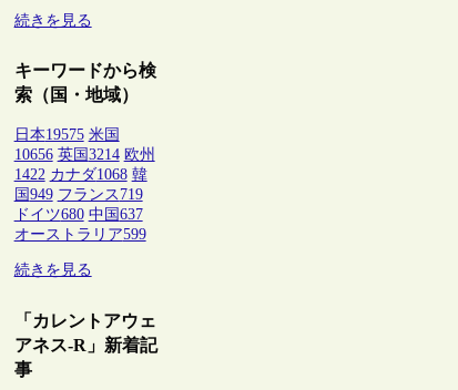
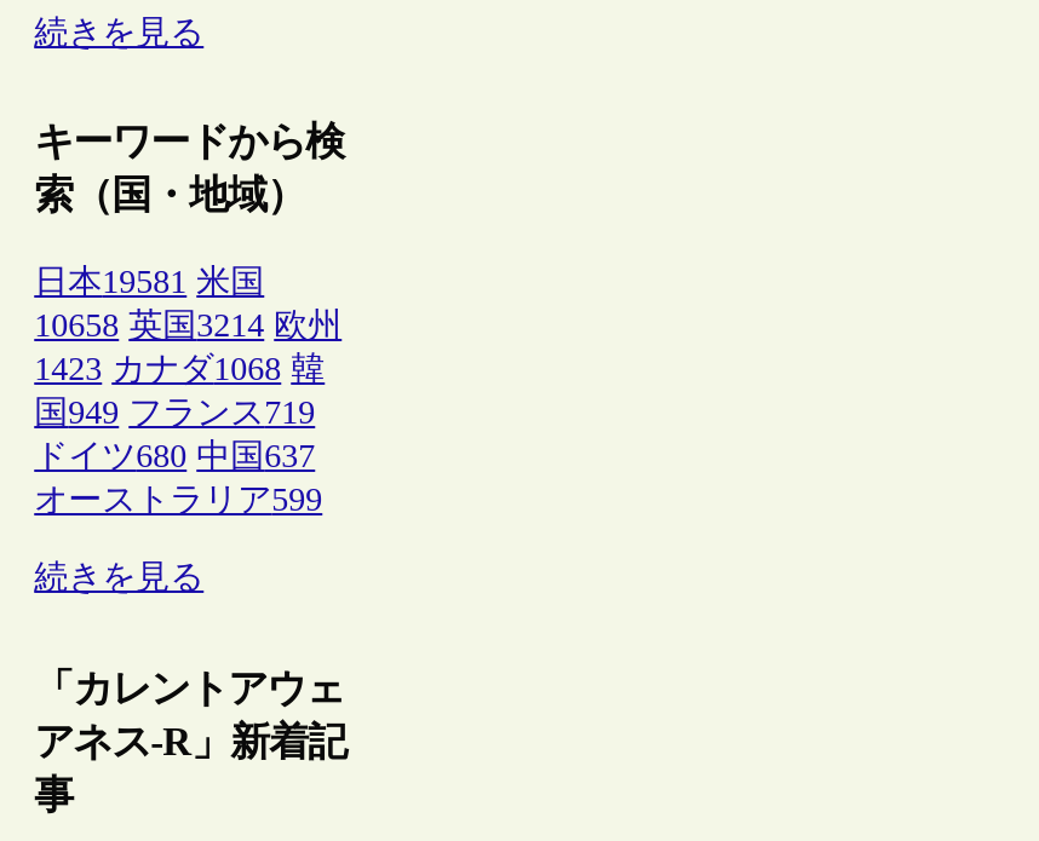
- 日本19575 米国
+ 日本19581 米国

- 10656 英国3214 欧州
+ 10658 英国3214 欧州

- 1422 カナダ1068 韓
+ 1423 カナダ1068 韓
